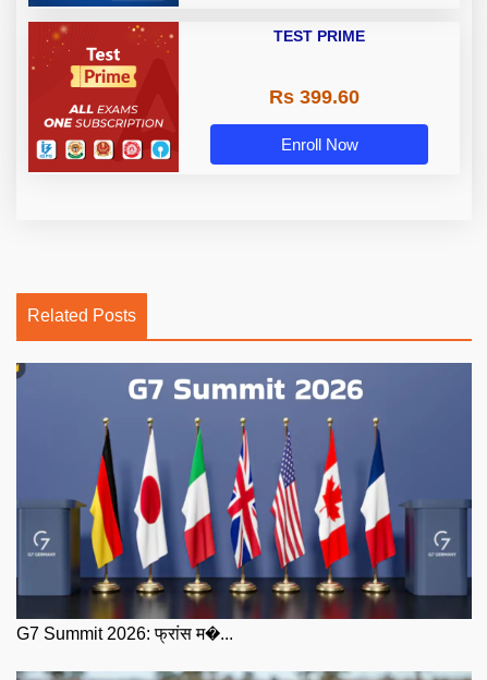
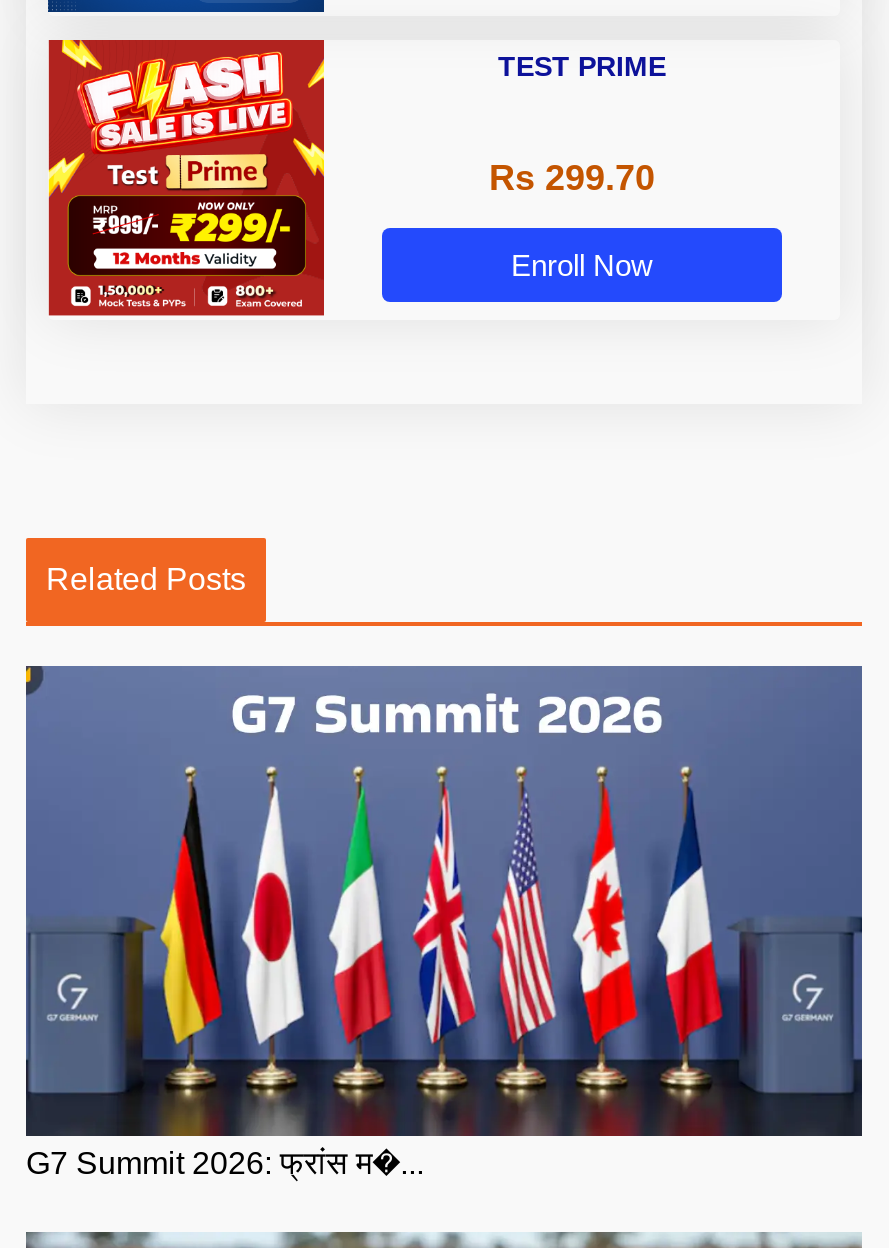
- [image]
+ [image]

- Rs 399.60
+ Rs 299.70
